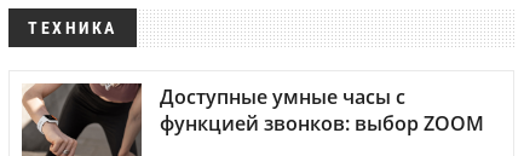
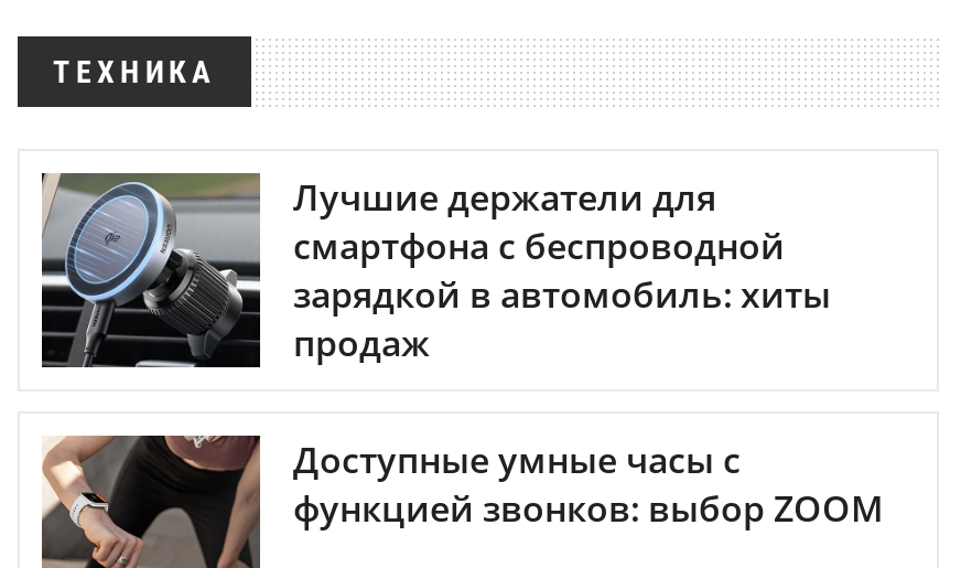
+ [image]
+ Лучшие держатели для
+ смартфона с беспроводной
+ зарядкой в автомобиль: хиты
+ продаж
